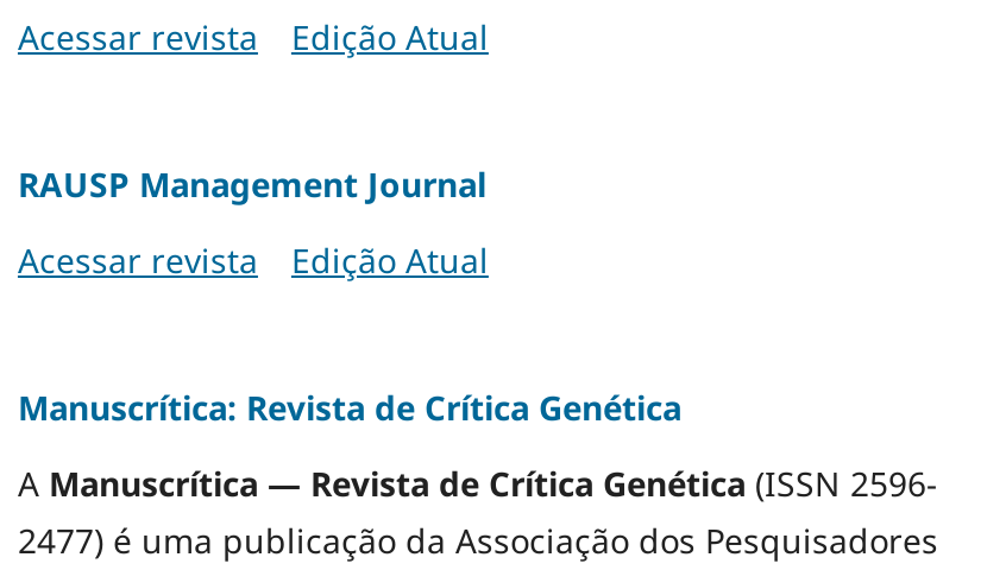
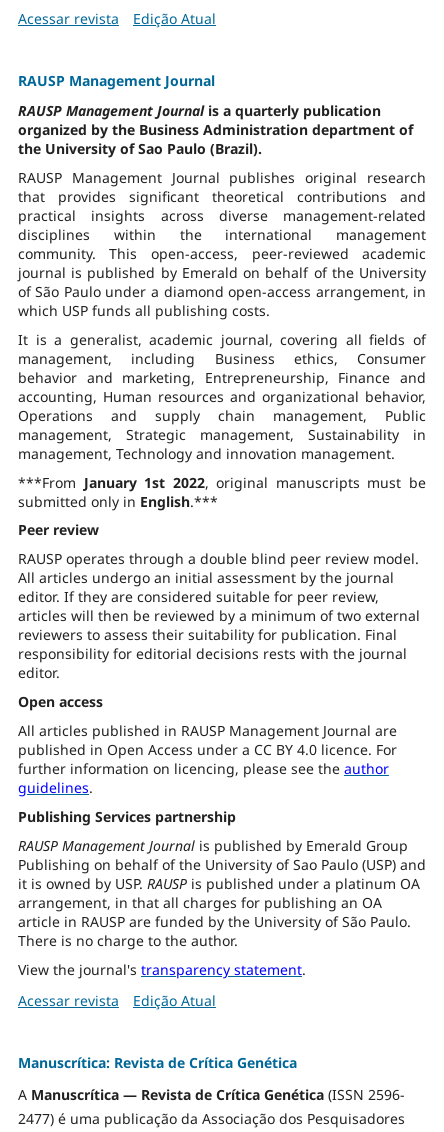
+ RAUSP Management Journal is a quarterly publication
+ organized by the Business Administration department of
+ the University of Sao Paulo (Brazil).
+ RAUSP Management Journal publishes original research
+ that provides significant theoretical contributions and
+ practical insights across diverse management-related
+ disciplines within the international management
+ community. This open-access, peer-reviewed academic
+ journal is published by Emerald on behalf of the University
+ of São Paulo under a diamond open-access arrangement, in
+ which USP funds all publishing costs.
+ It is a generalist, academic journal, covering all fields of
+ management, including Business ethics, Consumer
+ behavior and marketing, Entrepreneurship, Finance and
+ accounting, Human resources and organizational behavior,
+ Operations and supply chain management, Public
+ management, Strategic management, Sustainability in
+ management, Technology and innovation management.
+ ***From January 1st 2022, original manuscripts must be
+ submitted only in English.***
+ Peer review
+ RAUSP operates through a double blind peer review model.
+ All articles undergo an initial assessment by the journal
+ editor. If they are considered suitable for peer review,
+ articles will then be reviewed by a minimum of two external
+ reviewers to assess their suitability for publication. Final
+ responsibility for editorial decisions rests with the journal
+ editor.
+ Open access
+ All articles published in RAUSP Management Journal are
+ published in Open Access under a CC BY 4.0 licence. For
+ further information on licencing, please see the author
+ guidelines.
+ Publishing Services partnership
+ RAUSP Management Journal is published by Emerald Group
+ Publishing on behalf of the University of Sao Paulo (USP) and
+ it is owned by USP. RAUSP is published under a platinum OA
+ arrangement, in that all charges for publishing an OA
+ article in RAUSP are funded by the University of São Paulo.
+ There is no charge to the author.
+ View the journal's transparency statement.
